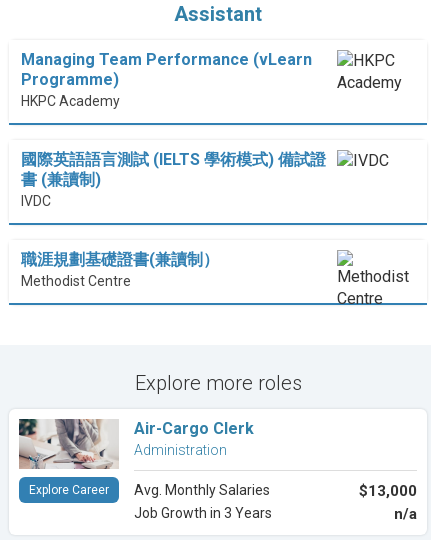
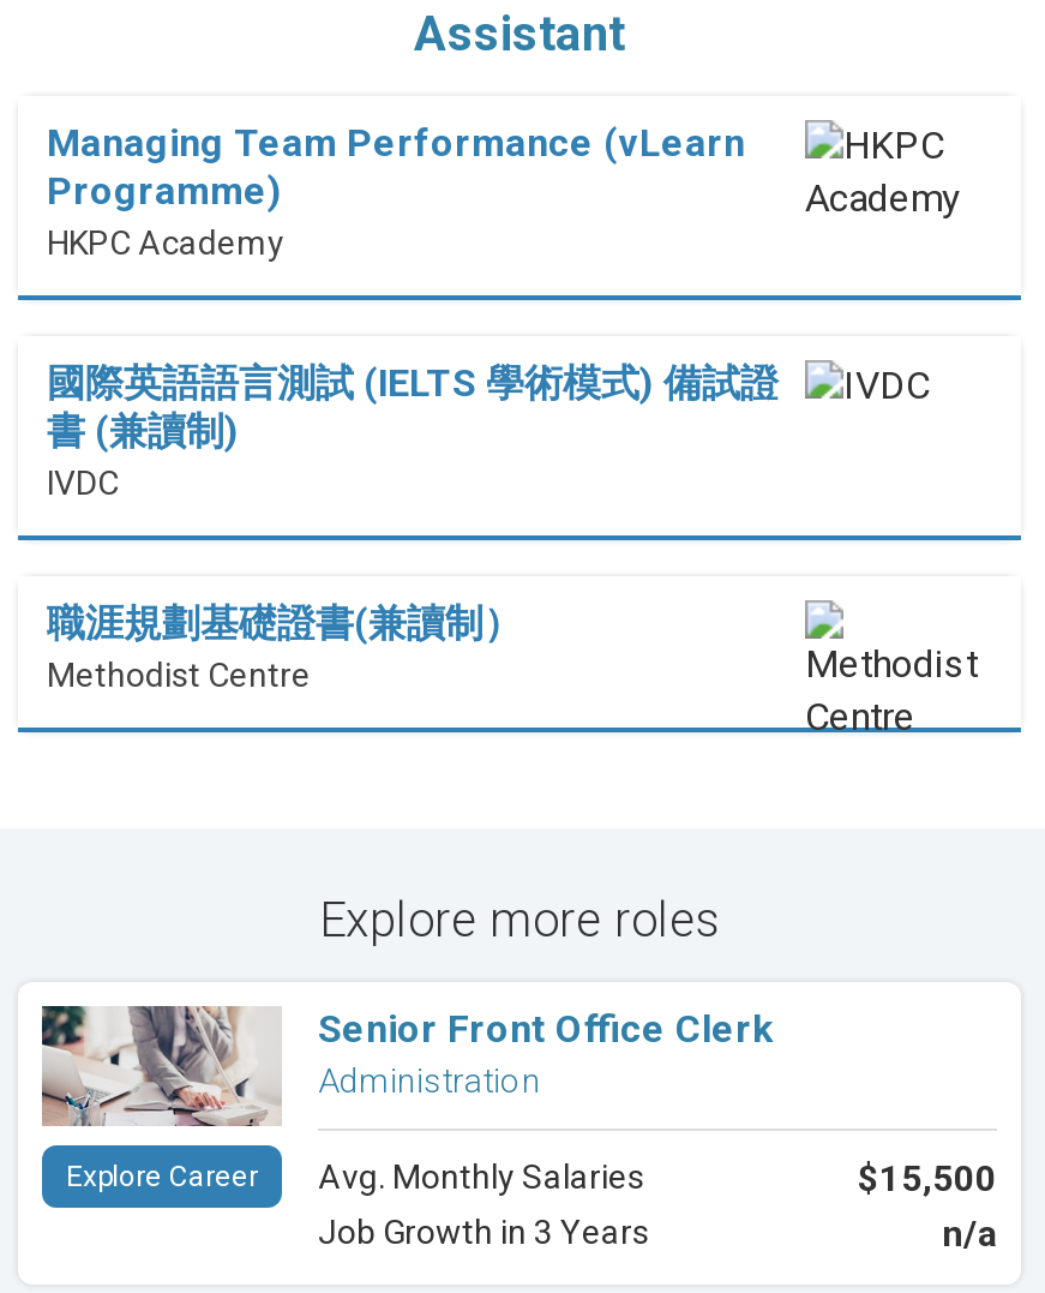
- Air-Cargo Clerk
+ Senior Front Office Clerk

- $13,000
+ $15,500
